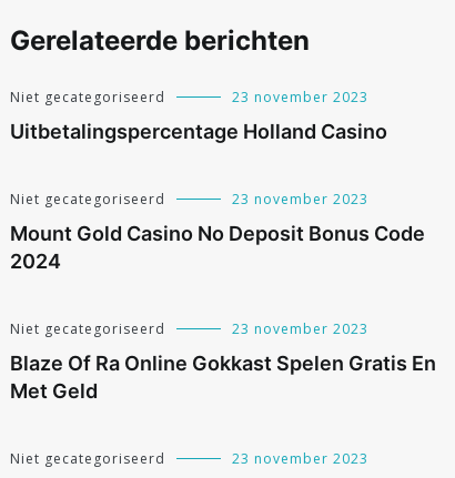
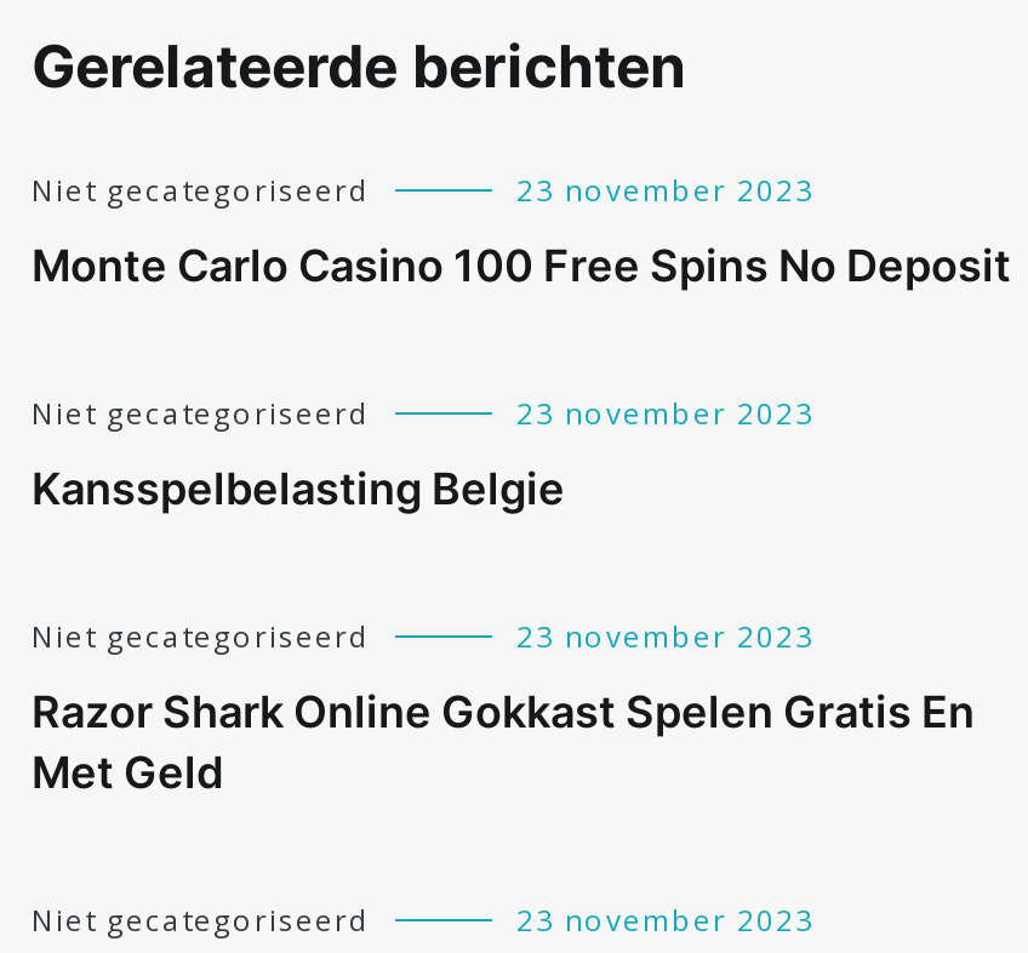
- Uitbetalingspercentage Holland Casino
+ Monte Carlo Casino 100 Free Spins No Deposit

- Mount Gold Casino No Deposit Bonus Code
- 2024
+ Kansspelbelasting Belgie

- Blaze Of Ra Online Gokkast Spelen Gratis En
+ Razor Shark Online Gokkast Spelen Gratis En
